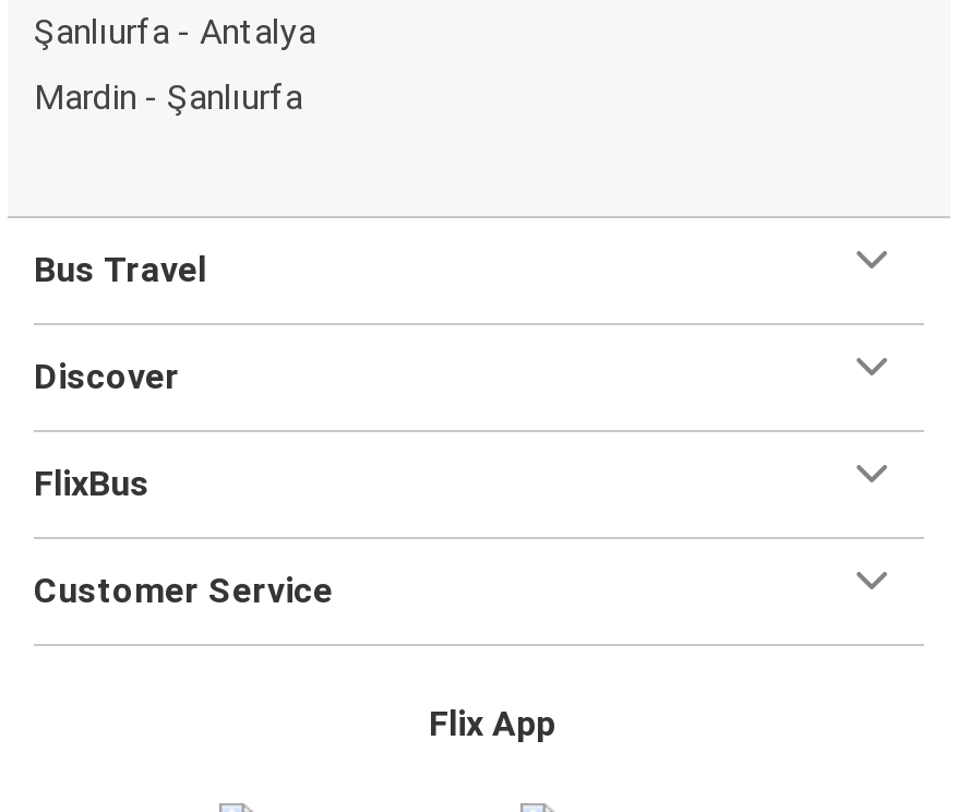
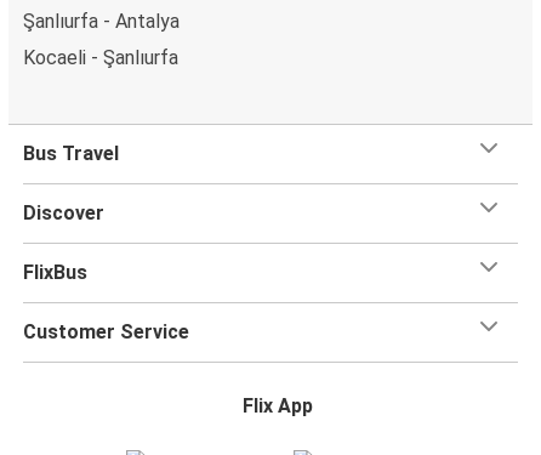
- Mardin - Şanlıurfa
+ Kocaeli - Şanlıurfa
